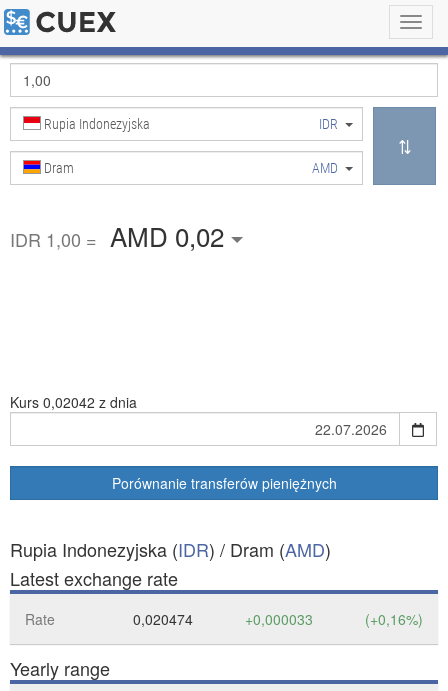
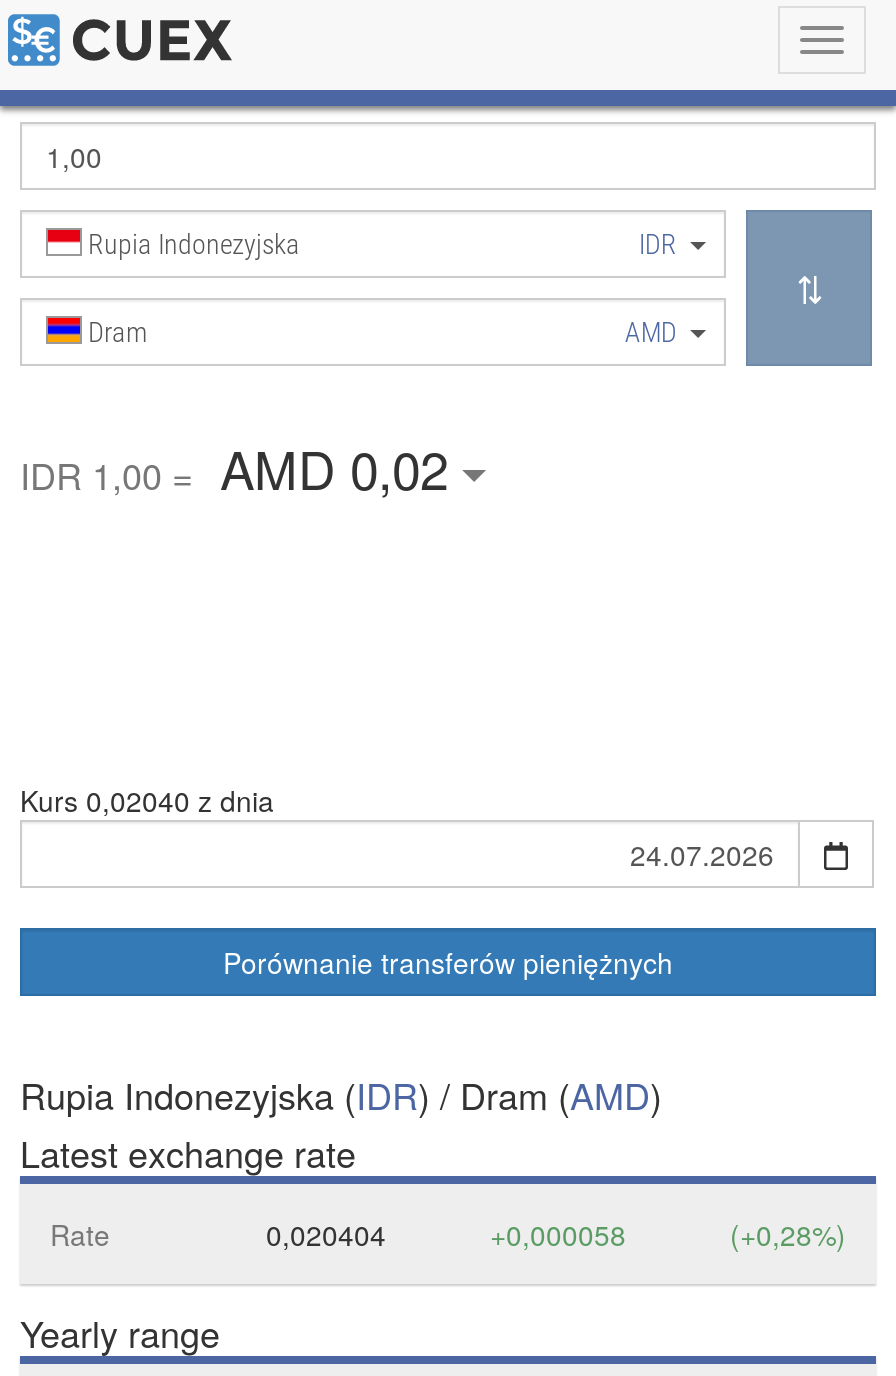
- Kurs 0,02042 z dnia
+ Kurs 0,02040 z dnia

- 0,020474
+ 0,020404

- +0,000033
+ +0,000058

- (+0,16%)
+ (+0,28%)
